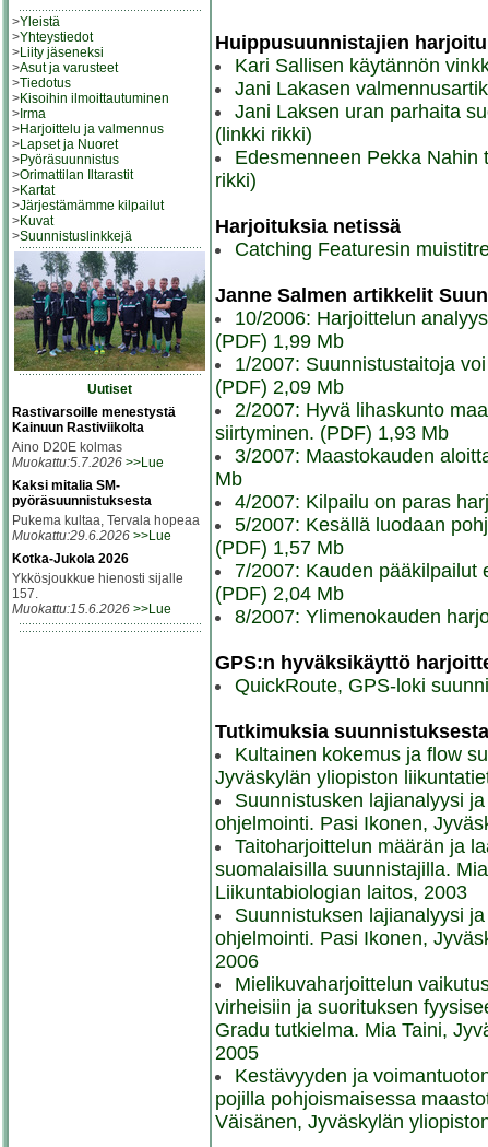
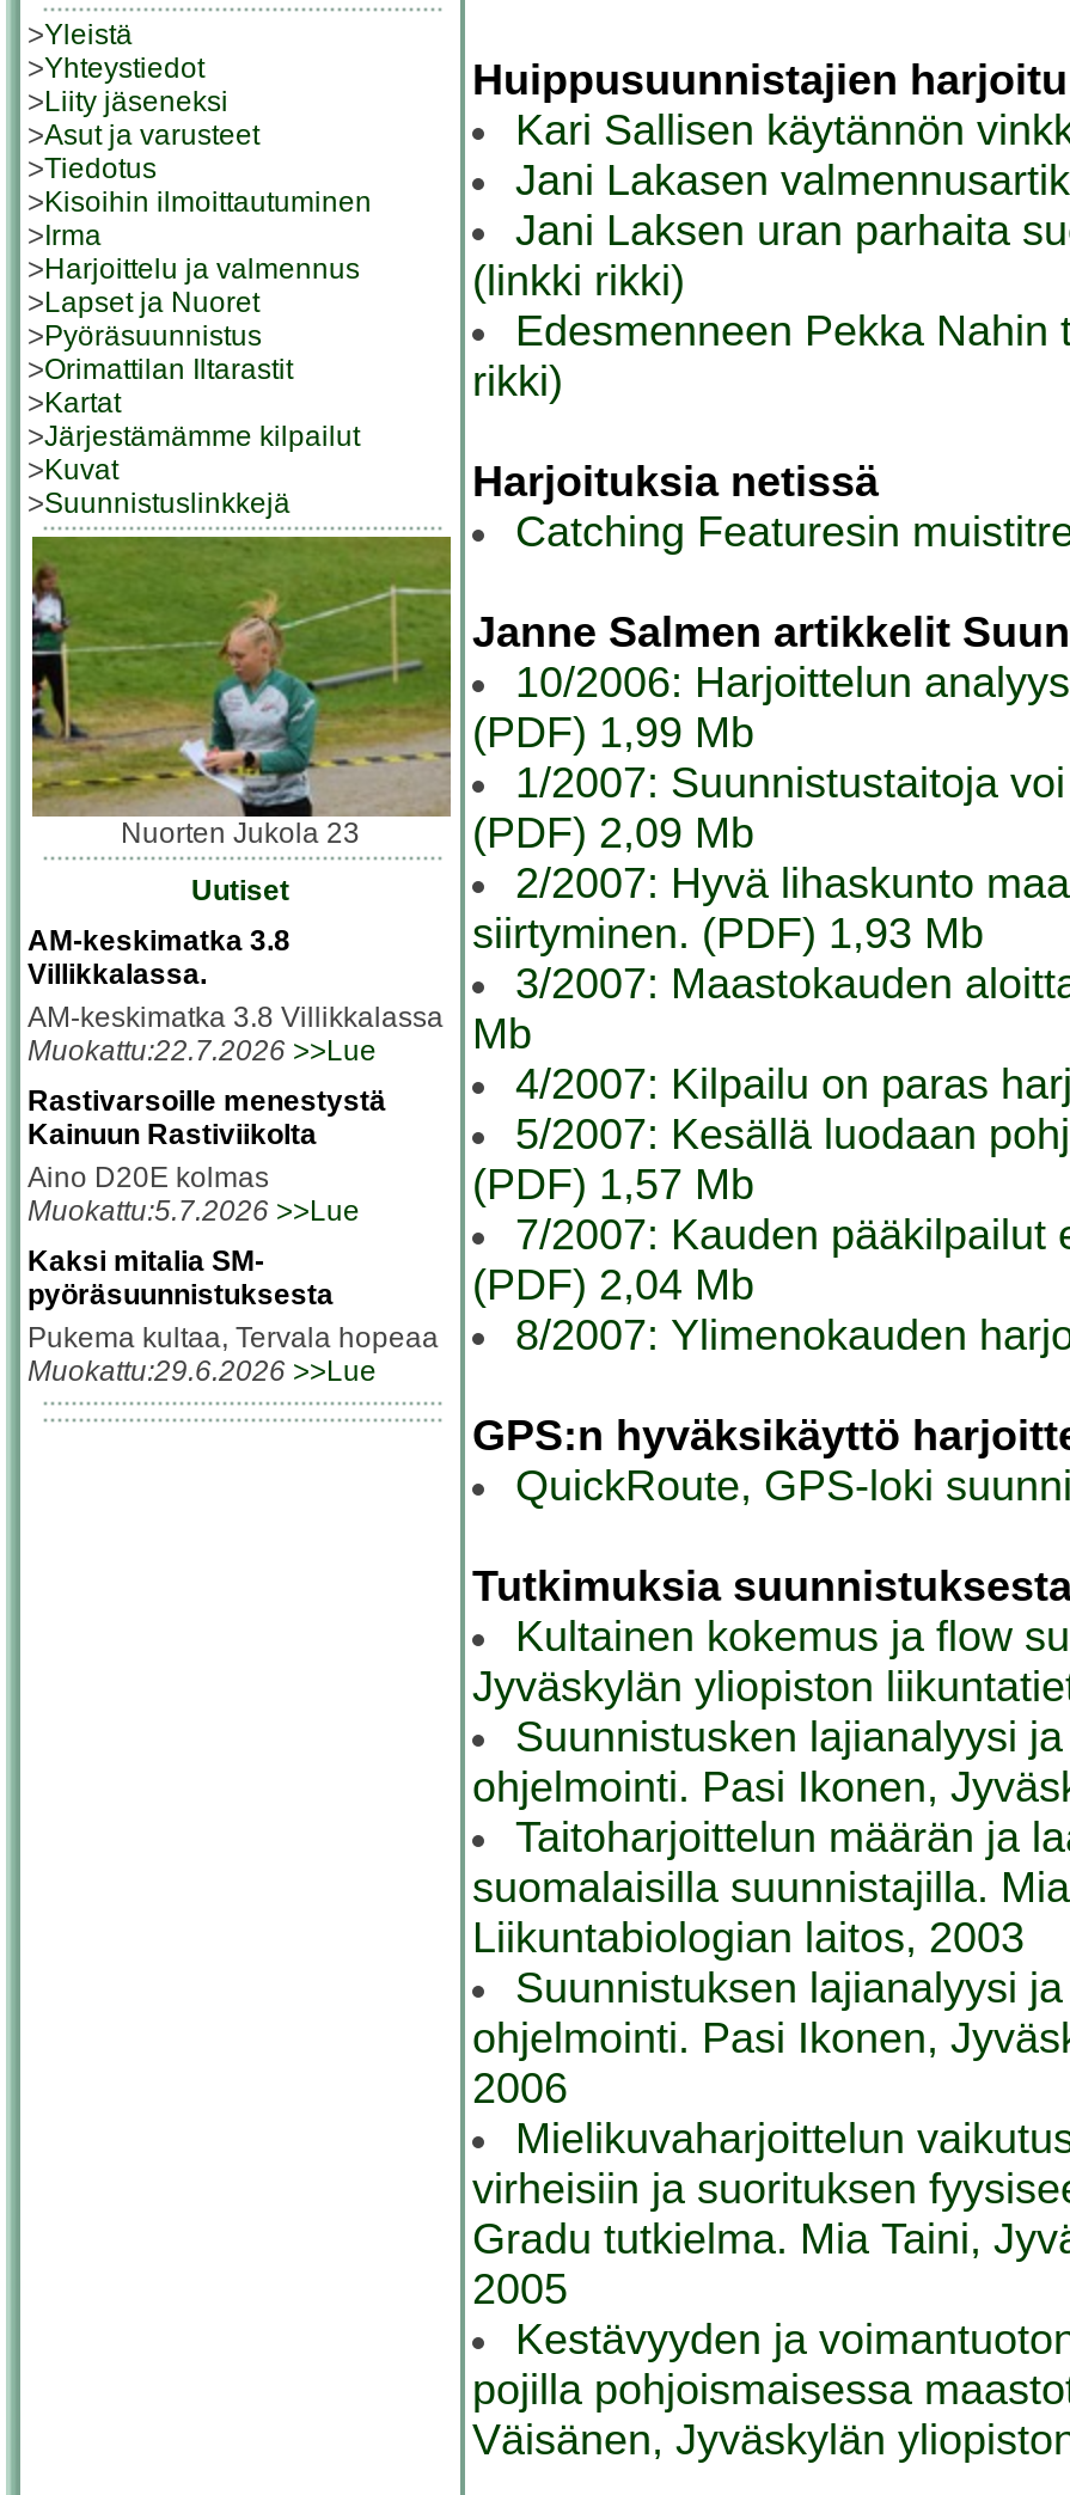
- [image]
+ [image]

moved down: Uutiset

+ Nuorten Jukola 23

moved down: Rastivarsoille menestystä | Kainuun Rastiviikolta | Aino D20E kolmas | Muokattu:5.7.2026 >>Lue | Kaksi mitalia SM- | pyöräsuunnistuksesta | Pukema kultaa, Tervala hopeaa | Muokattu:29.6.2026 >>Lue

+ AM-keskimatka 3.8
+ Villikkalassa.
+ AM-keskimatka 3.8 Villikkalassa
+ Muokattu:22.7.2026 >>Lue

- Kotka-Jukola 2026
- Ykkösjoukkue hienosti sijalle
- 157.
- Muokattu:15.6.2026 >>Lue
